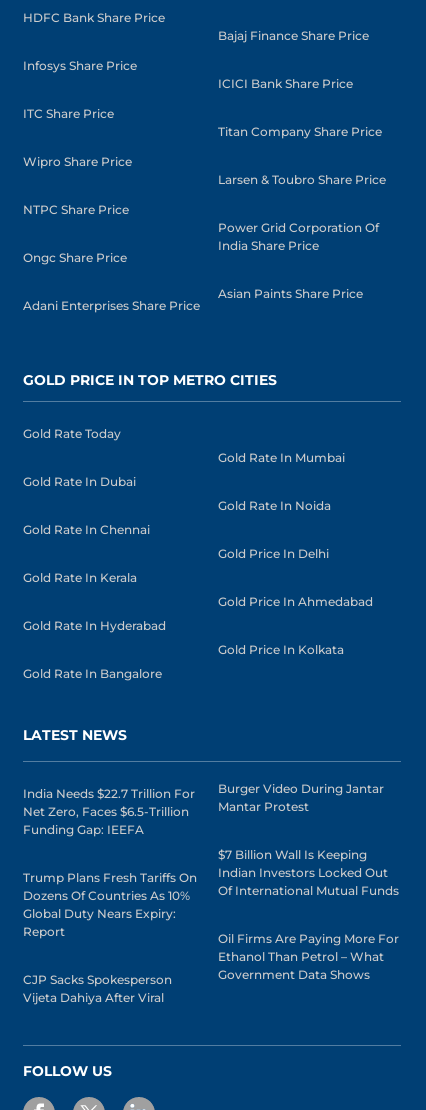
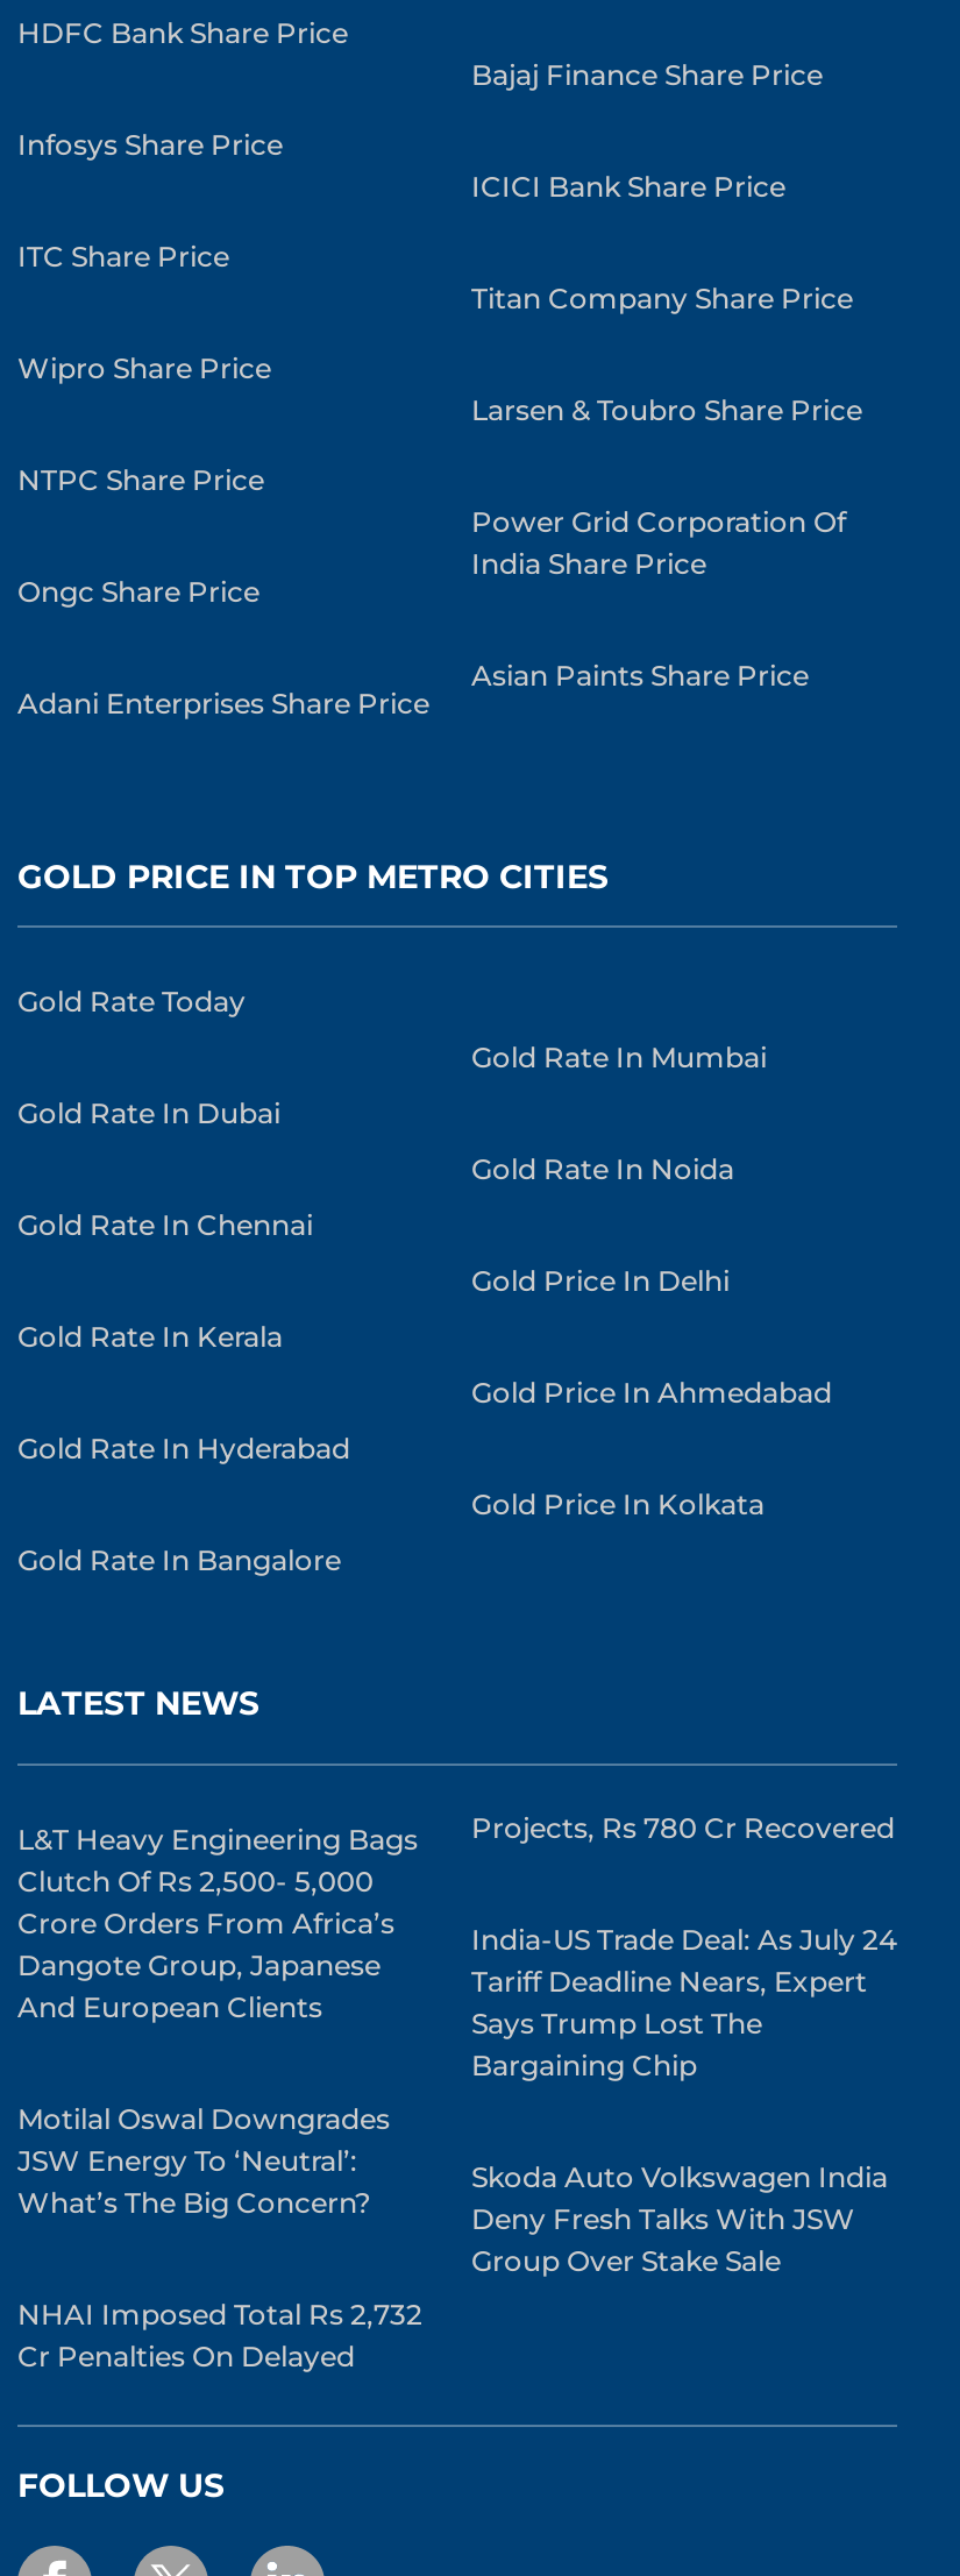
- India Needs $22.7 Trillion For
- Net Zero, Faces $6.5-Trillion
- Funding Gap: IEEFA
+ L&T Heavy Engineering Bags
+ Clutch Of Rs 2,500- 5,000
+ Crore Orders From Africa’s
+ Dangote Group, Japanese
+ And European Clients

- Burger Video During Jantar
- Mantar Protest
+ Projects, Rs 780 Cr Recovered

- $7 Billion Wall Is Keeping
- Indian Investors Locked Out
- Of International Mutual Funds
+ India-US Trade Deal: As July 24
+ Tariff Deadline Nears, Expert
+ Says Trump Lost The
+ Bargaining Chip

- Trump Plans Fresh Tariffs On
- Dozens Of Countries As 10%
- Global Duty Nears Expiry:
- Report
+ Motilal Oswal Downgrades
+ JSW Energy To ‘Neutral’:
+ What’s The Big Concern?

- Oil Firms Are Paying More For
- Ethanol Than Petrol – What
- Government Data Shows
+ Skoda Auto Volkswagen India
+ Deny Fresh Talks With JSW
+ Group Over Stake Sale

- CJP Sacks Spokesperson
- Vijeta Dahiya After Viral
+ NHAI Imposed Total Rs 2,732
+ Cr Penalties On Delayed
